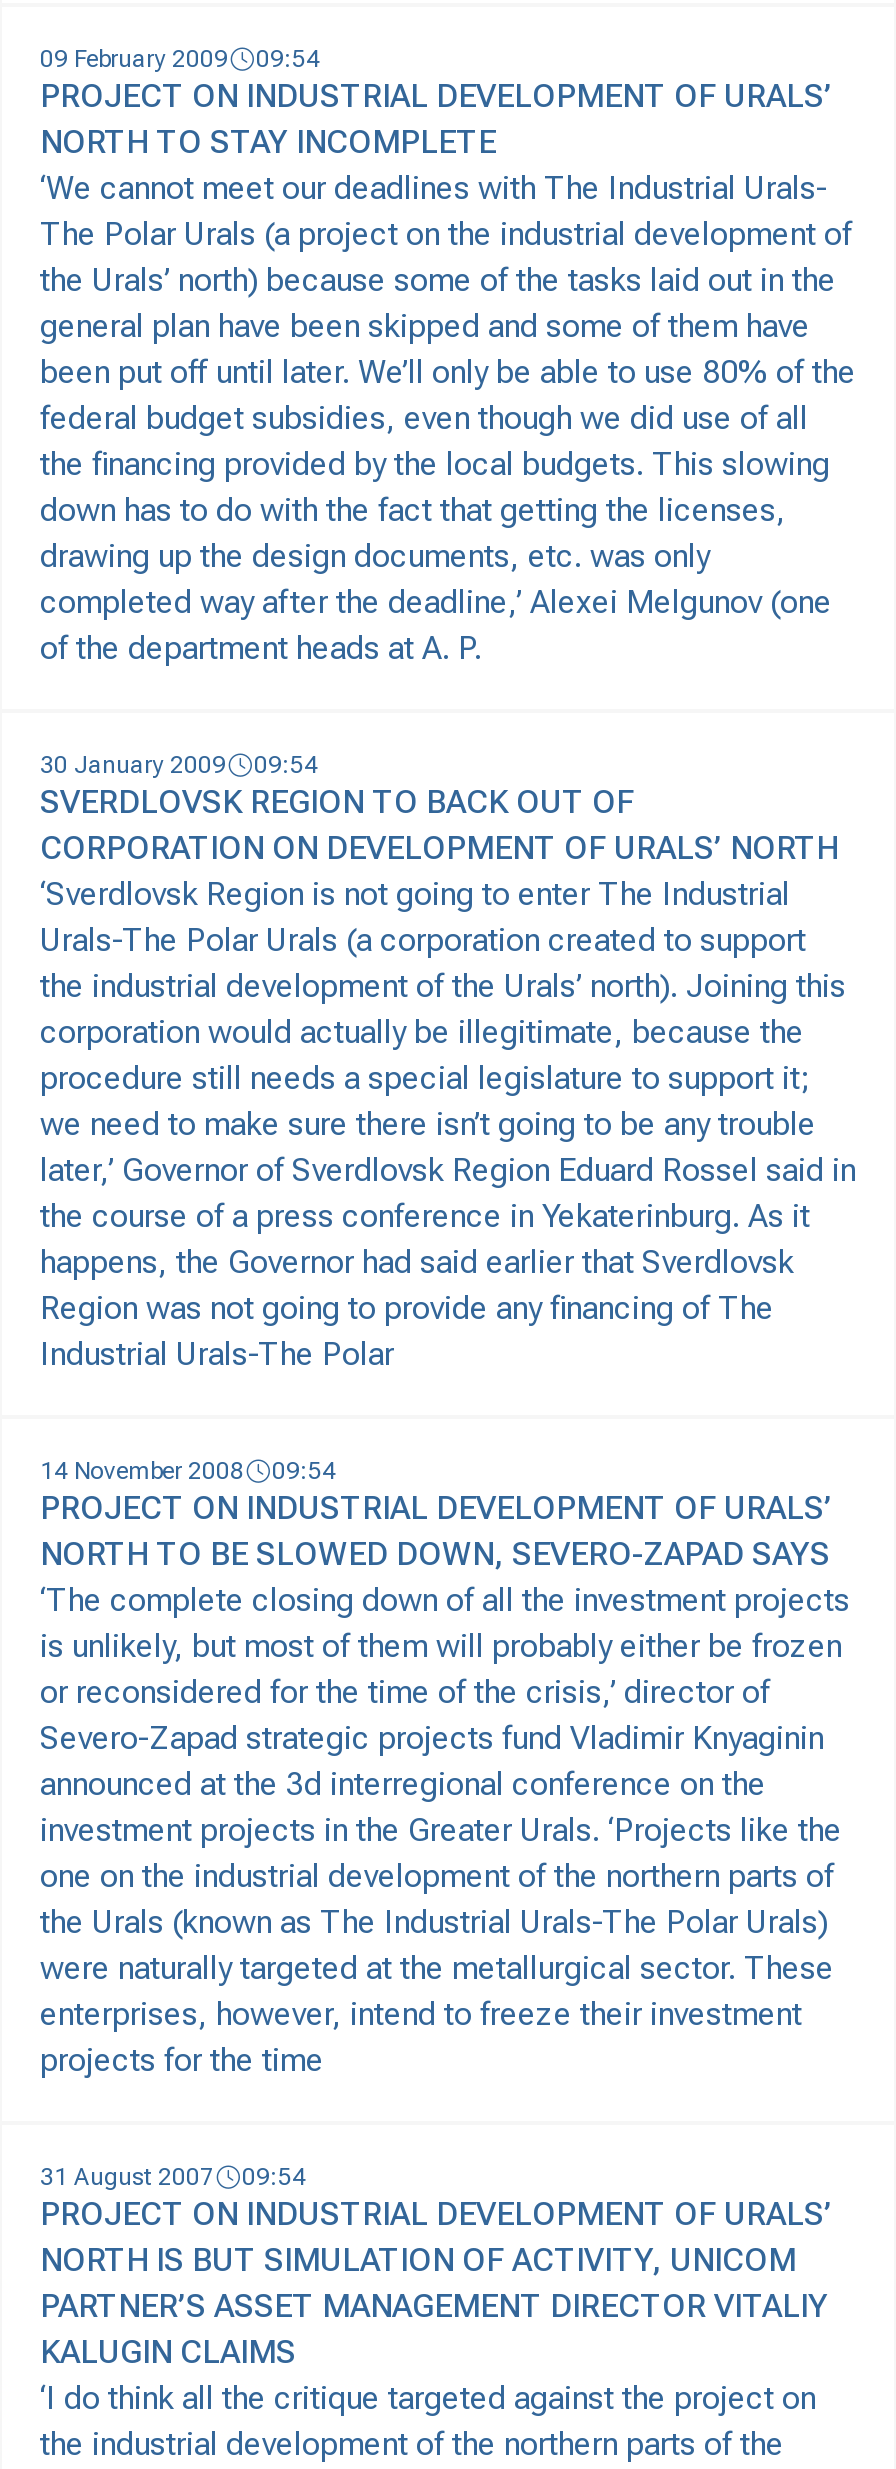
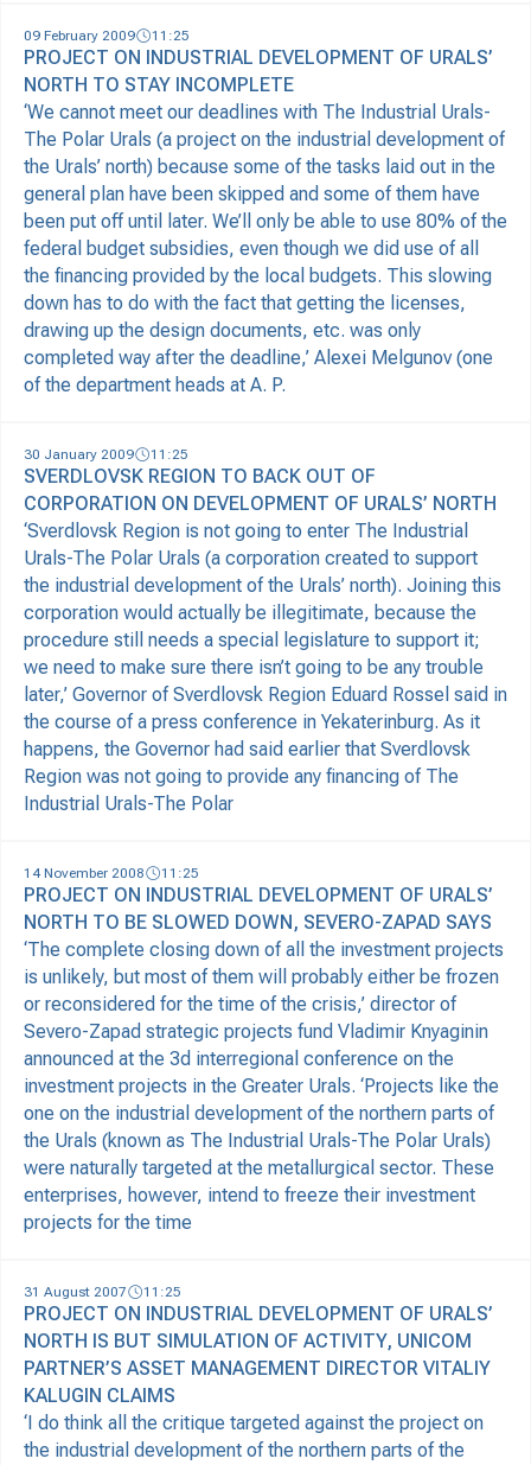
- 09 February 2009 09:54
+ 09 February 2009 11:25

- 30 January 2009 09:54
+ 30 January 2009 11:25

- 14 November 2008 09:54
+ 14 November 2008 11:25

- 31 August 2007 09:54
+ 31 August 2007 11:25
